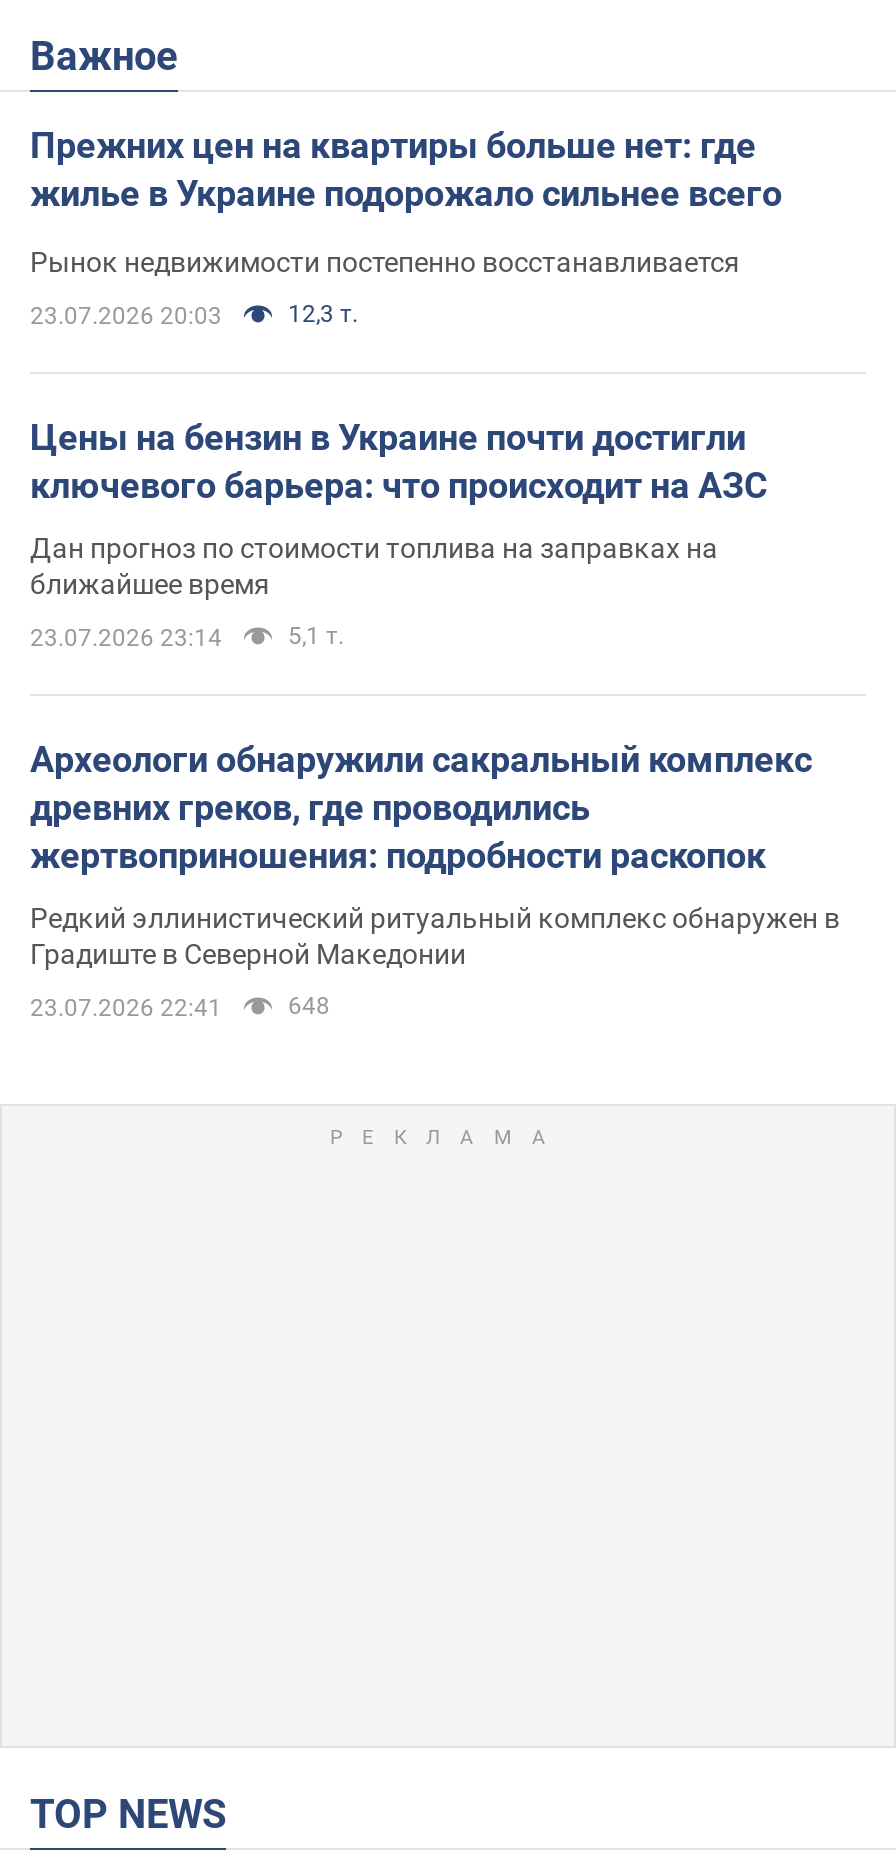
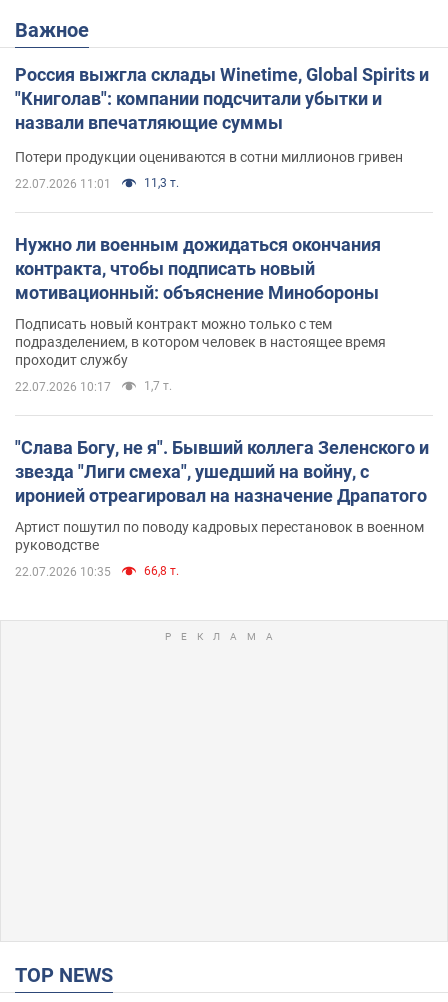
- Прежних цен на квартиры больше нет: где
- жилье в Украине подорожало сильнее всего
+ Россия выжгла склады Winetime, Global Spirits и
+ "Книголав": компании подсчитали убытки и
+ назвали впечатляющие суммы

- Рынок недвижимости постепенно восстанавливается
+ Потери продукции оцениваются в сотни миллионов гривен

- 23.07.2026 20:03
- 12,3 т.
+ 22.07.2026 11:01
+ 11,3 т.

- Цены на бензин в Украине почти достигли
- ключевого барьера: что происходит на АЗС
+ Нужно ли военным дожидаться окончания
+ контракта, чтобы подписать новый
+ мотивационный: объяснение Минобороны

- Дан прогноз по стоимости топлива на заправках на
- ближайшее время
+ Подписать новый контракт можно только с тем
+ подразделением, в котором человек в настоящее время
+ проходит службу

- 23.07.2026 23:14
- 5,1 т.
+ 22.07.2026 10:17
+ 1,7 т.

- Археологи обнаружили сакральный комплекс
- древних греков, где проводились
- жертвоприношения: подробности раскопок
+ "Слава Богу, не я". Бывший коллега Зеленского и
+ звезда "Лиги смеха", ушедший на войну, с
+ иронией отреагировал на назначение Драпатого

- Редкий эллинистический ритуальный комплекс обнаружен в
- Градиште в Северной Македонии
+ Артист пошутил по поводу кадровых перестановок в военном
+ руководстве

- 23.07.2026 22:41
- 648
+ 22.07.2026 10:35
+ 66,8 т.
